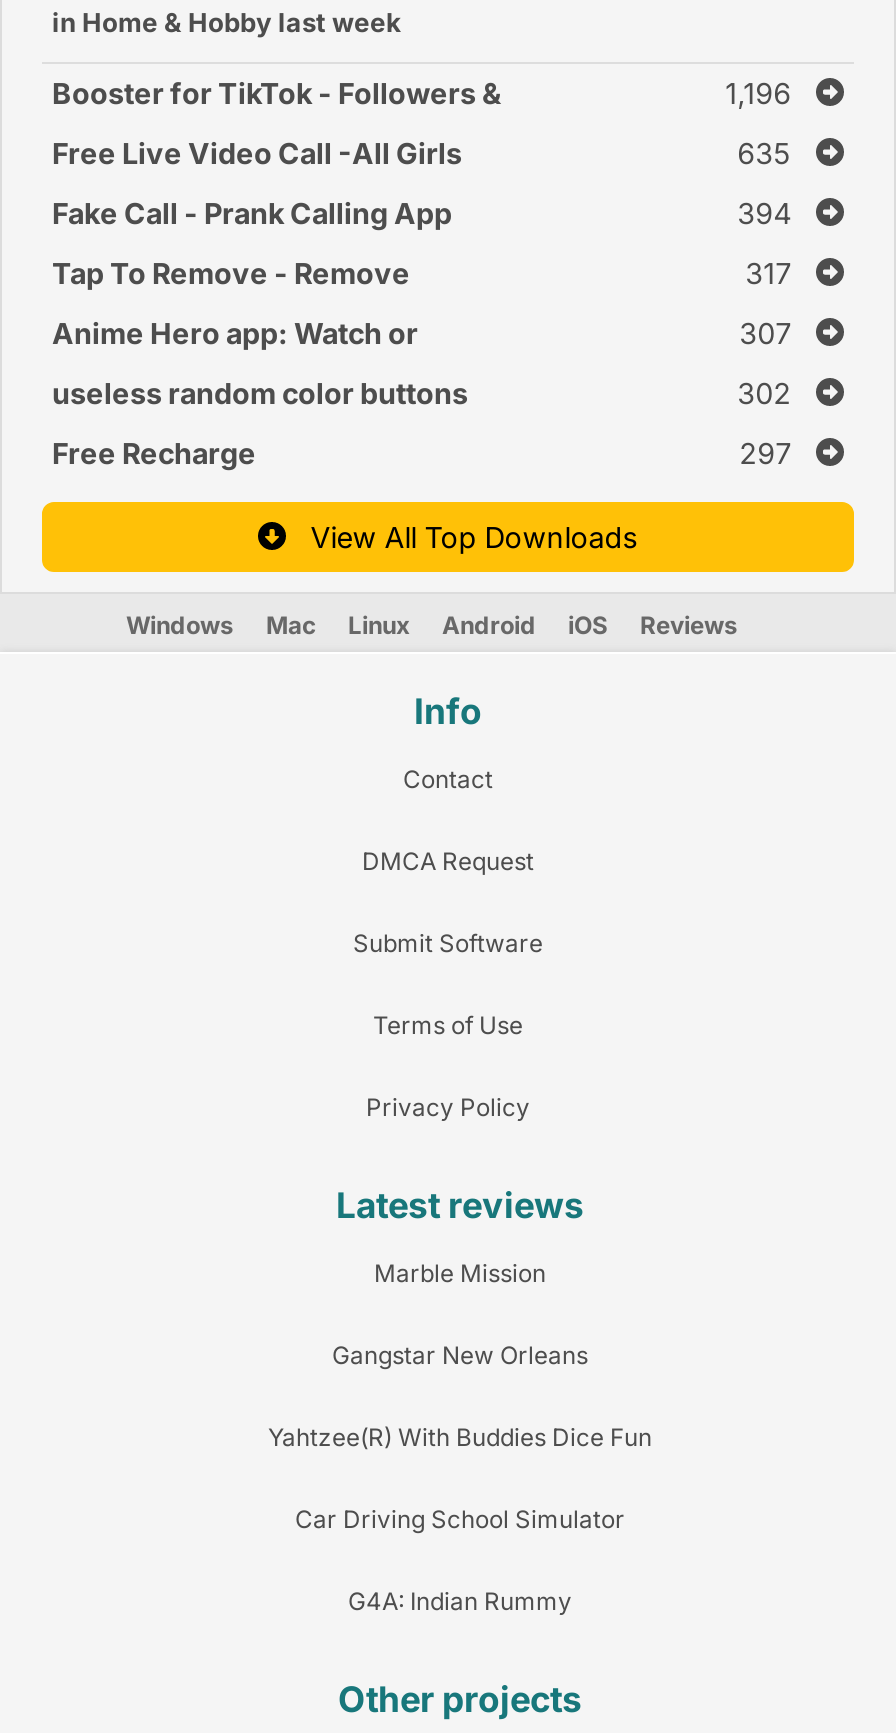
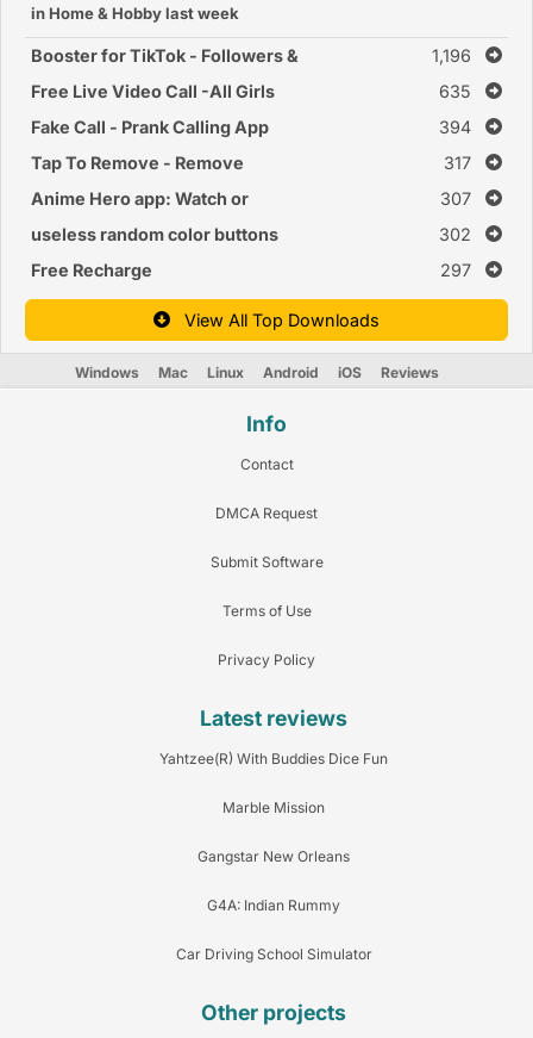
moved down: Marble Mission | Gangstar New Orleans

moved up: Yahtzee(R) With Buddies Dice Fun

moved down: Car Driving School Simulator

moved up: G4A: Indian Rummy
